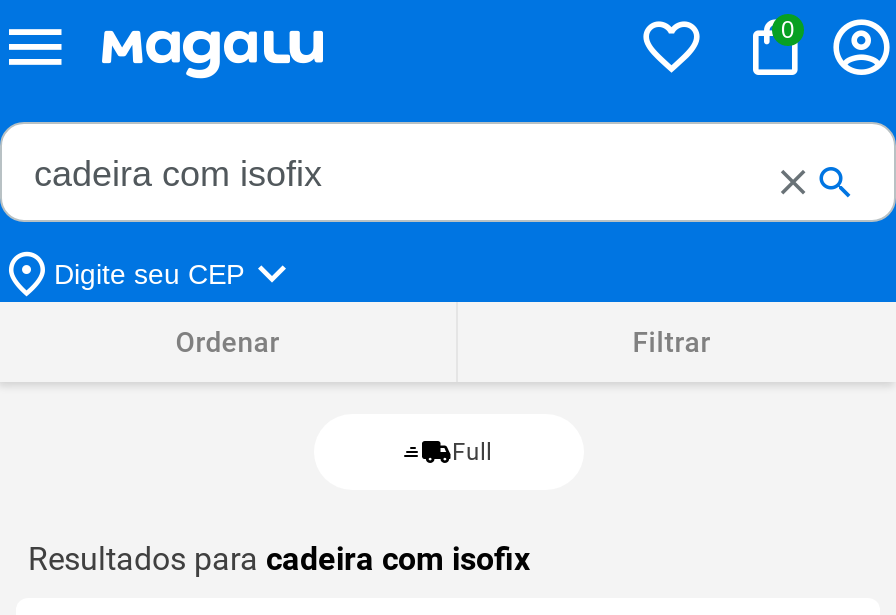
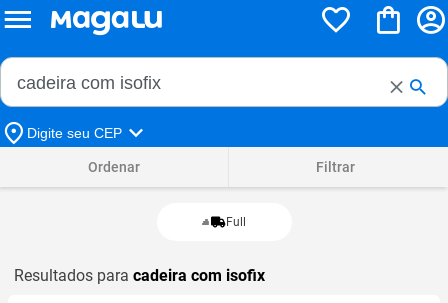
- 0
